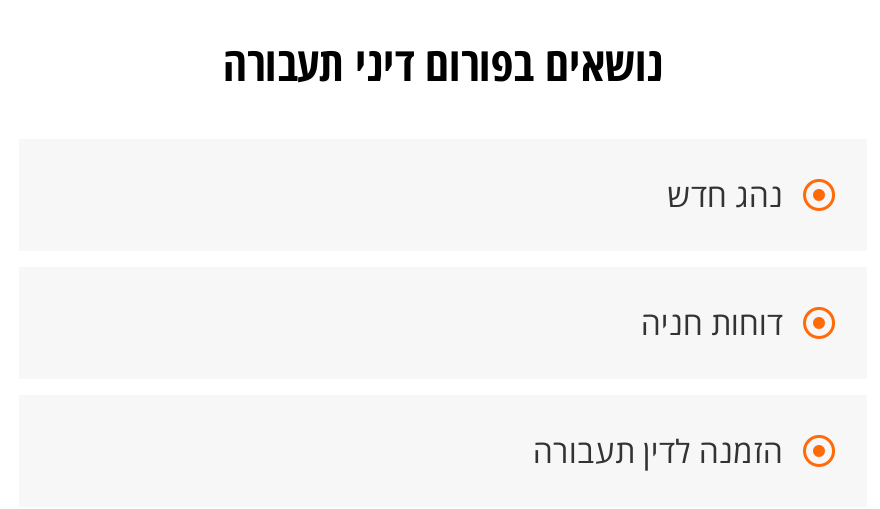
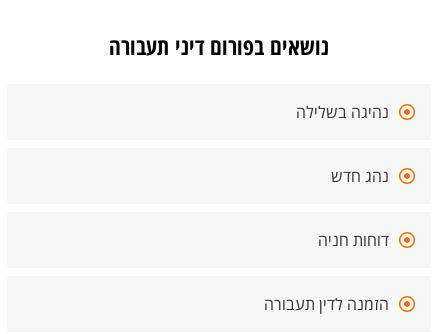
+ נהיגה בשלילה
